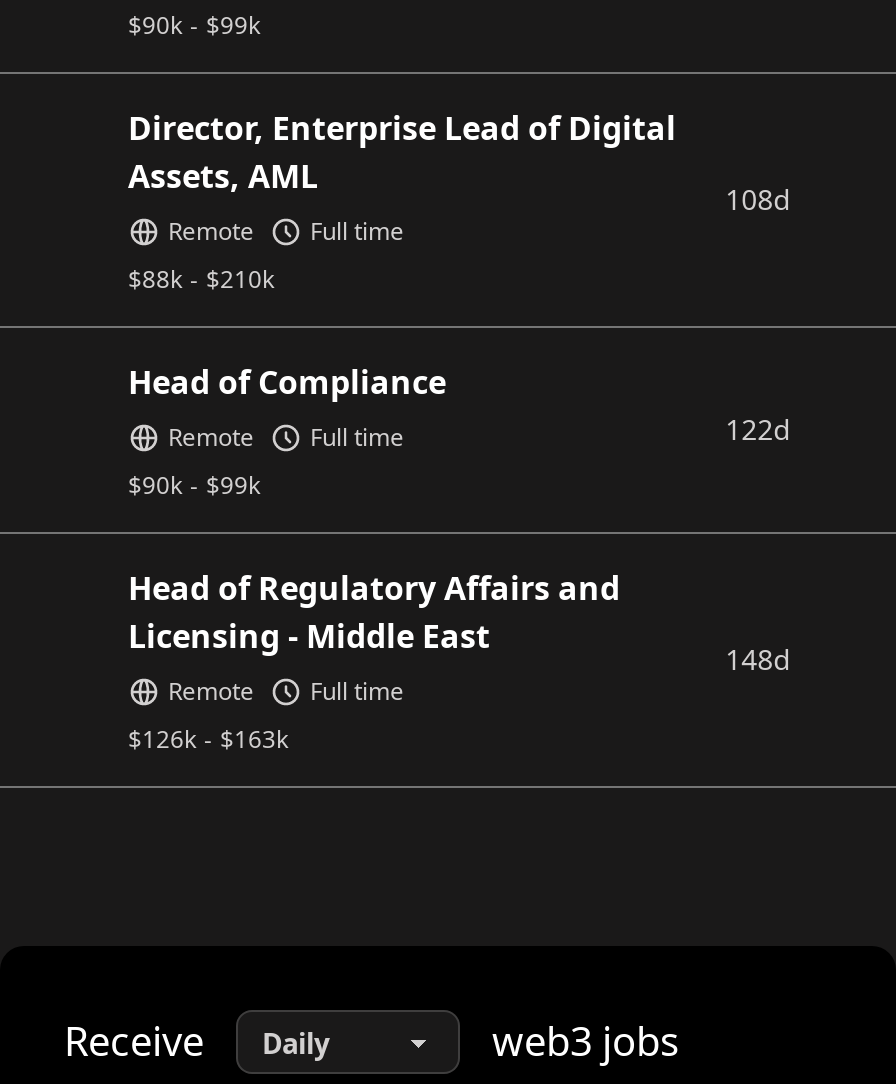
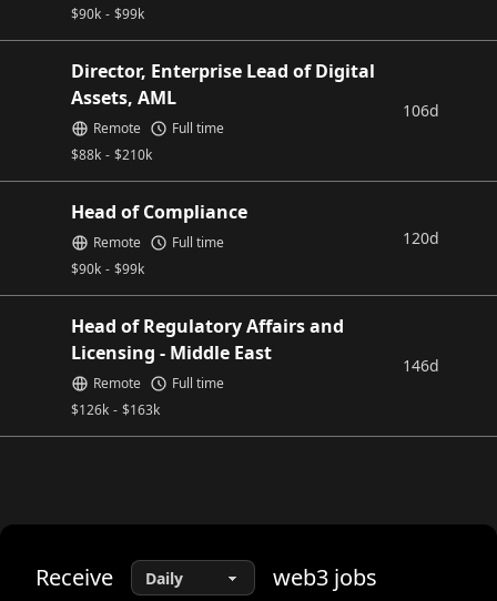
- 108d
+ 106d

- 122d
+ 120d

- 148d
+ 146d
